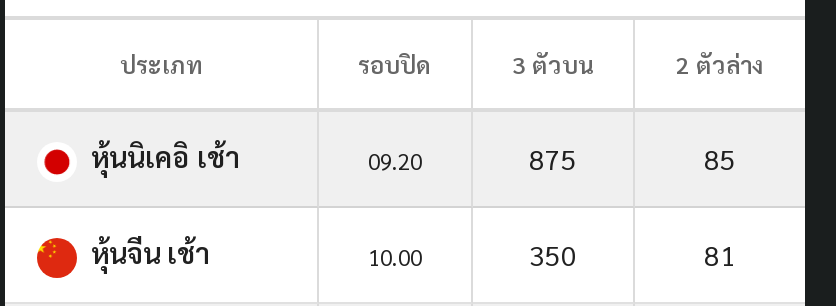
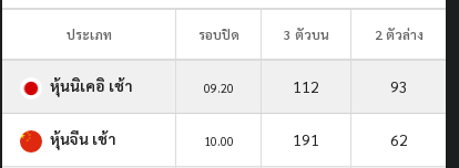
- 875
+ 112

- 85
+ 93

- 350
+ 191

- 81
+ 62
